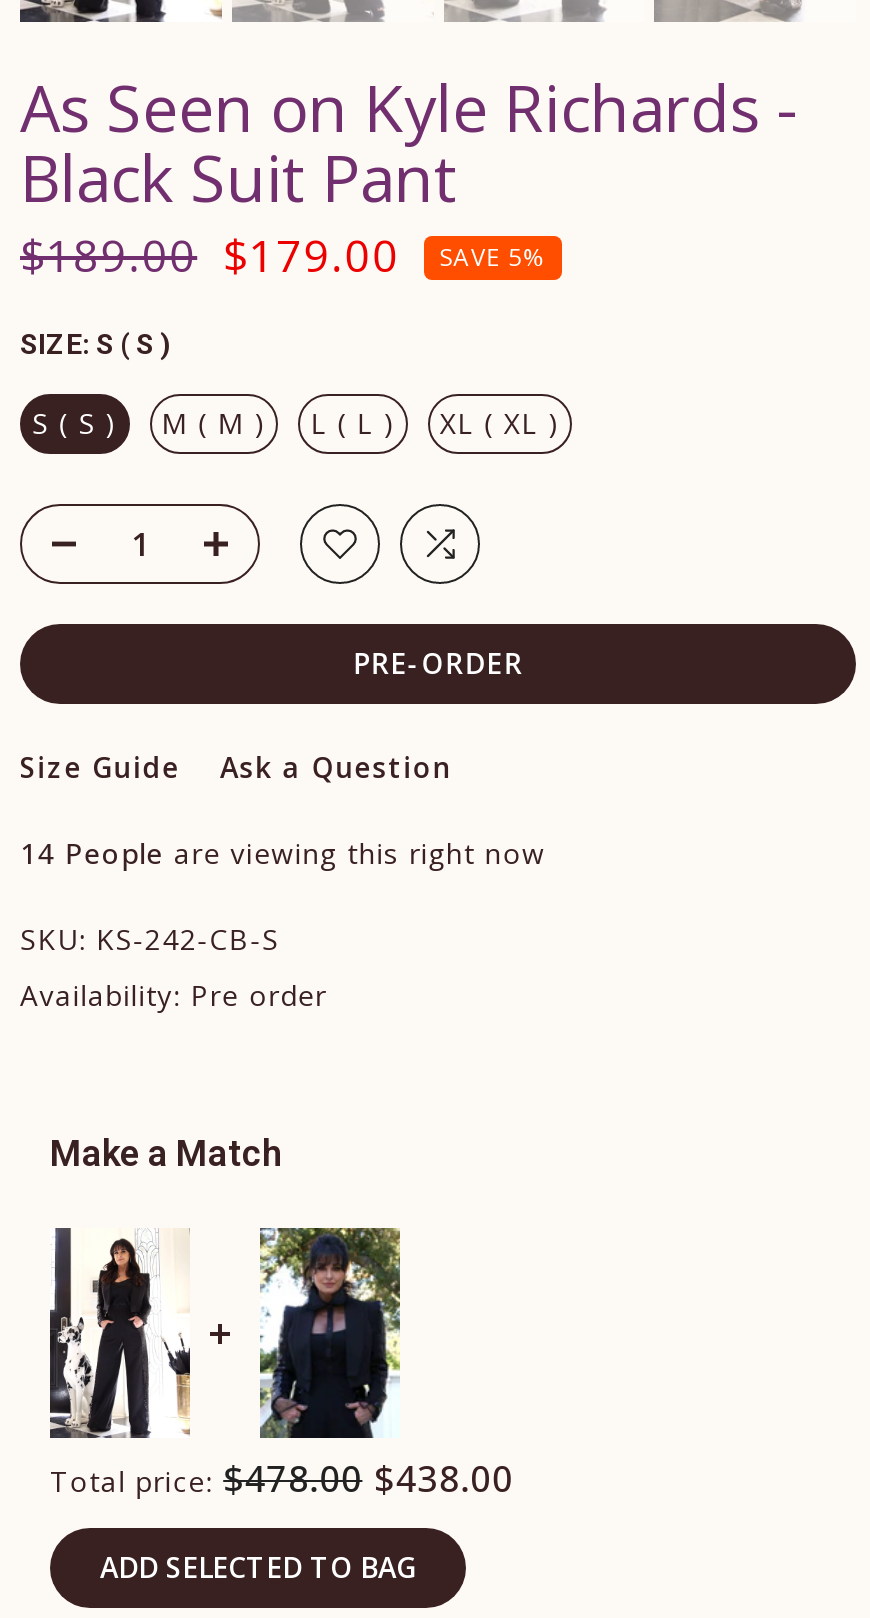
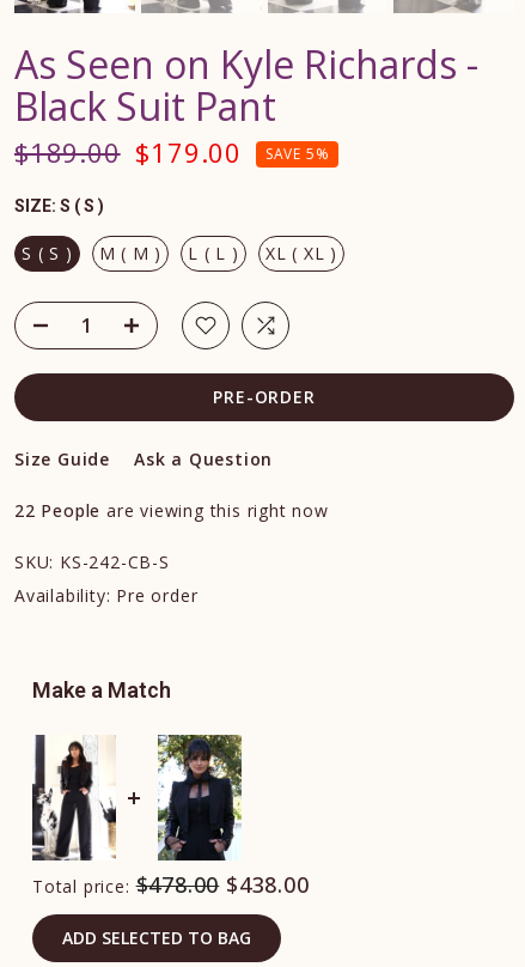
- 14 People are viewing this right now
+ 22 People are viewing this right now
